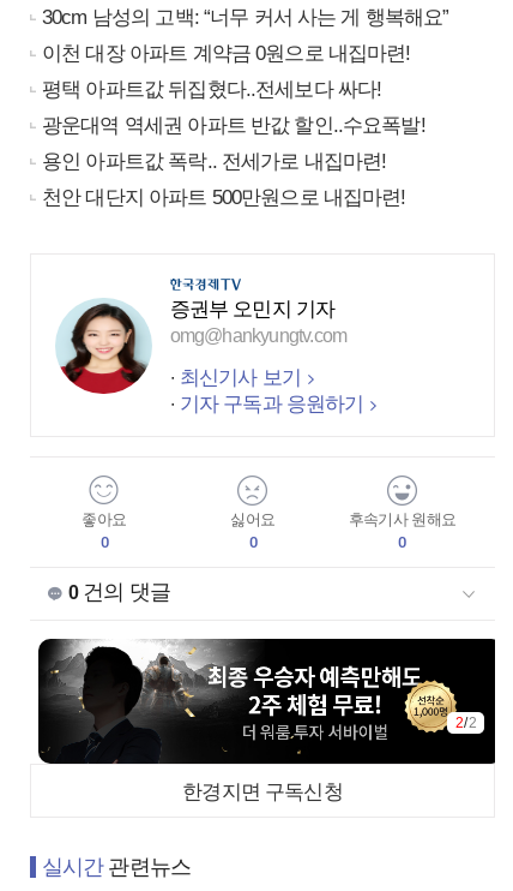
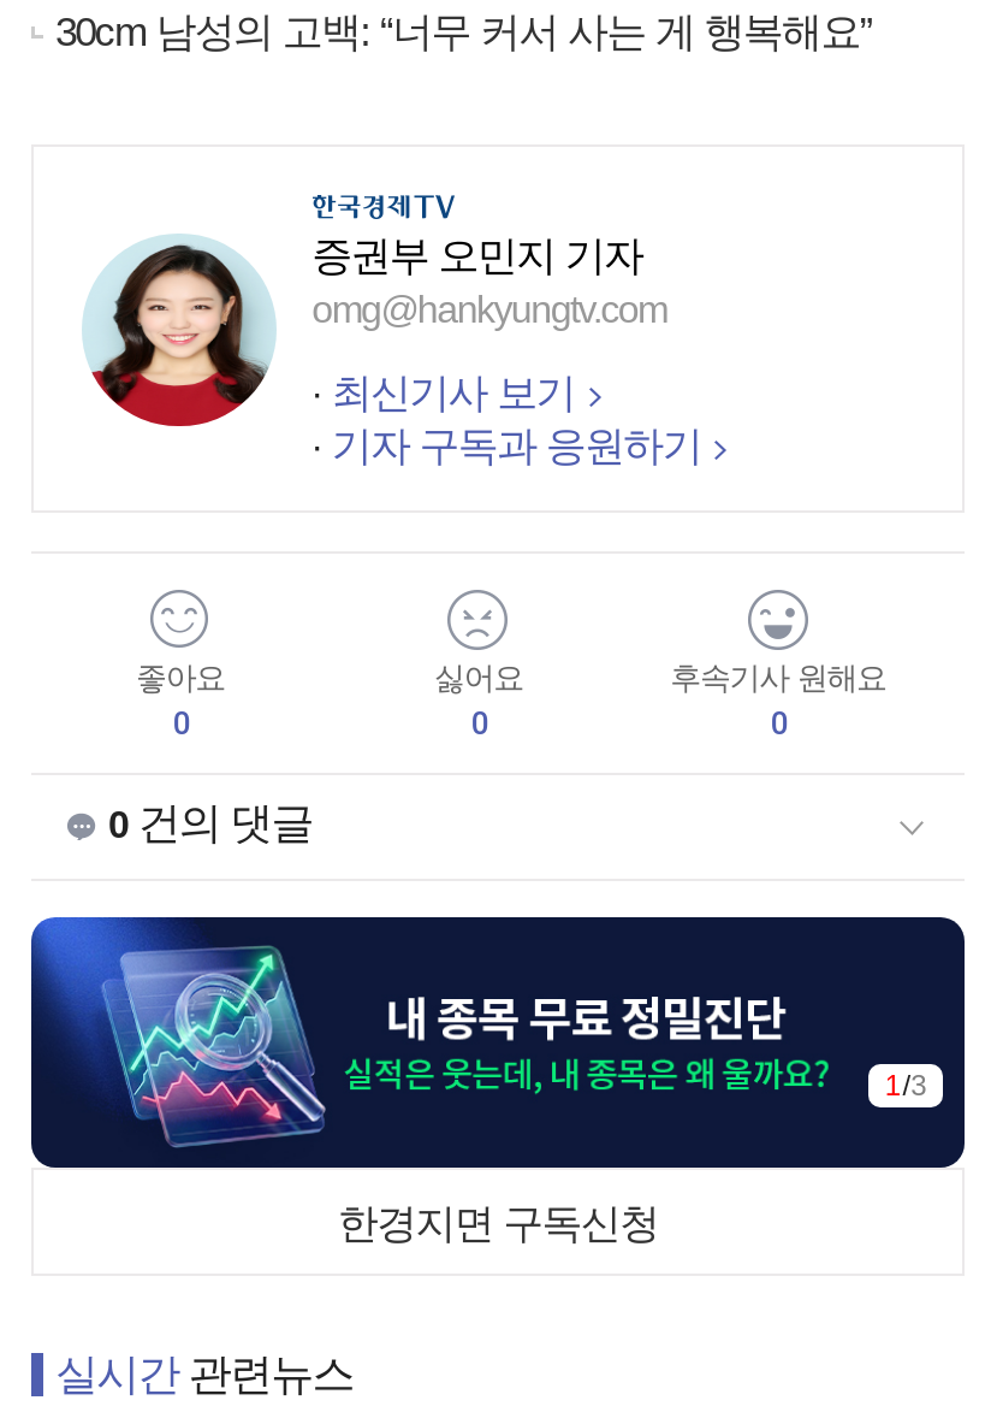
- 이천 대장 아파트 계약금 0원으로 내집마련!
- 평택 아파트값 뒤집혔다..전세보다 싸다!
- 광운대역 역세권 아파트 반값 할인..수요폭발!
- 용인 아파트값 폭락.. 전세가로 내집마련!
- 천안 대단지 아파트 500만원으로 내집마련!

- [image]
- 2/2
+ [image]
+ 1/3
